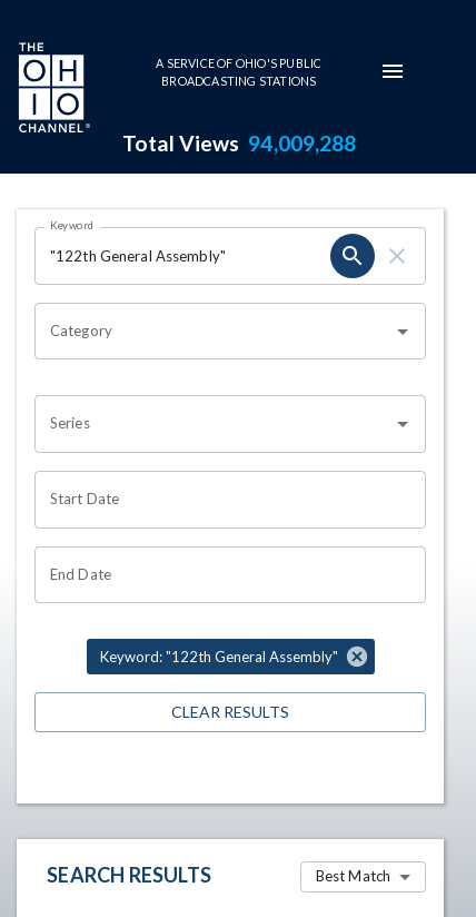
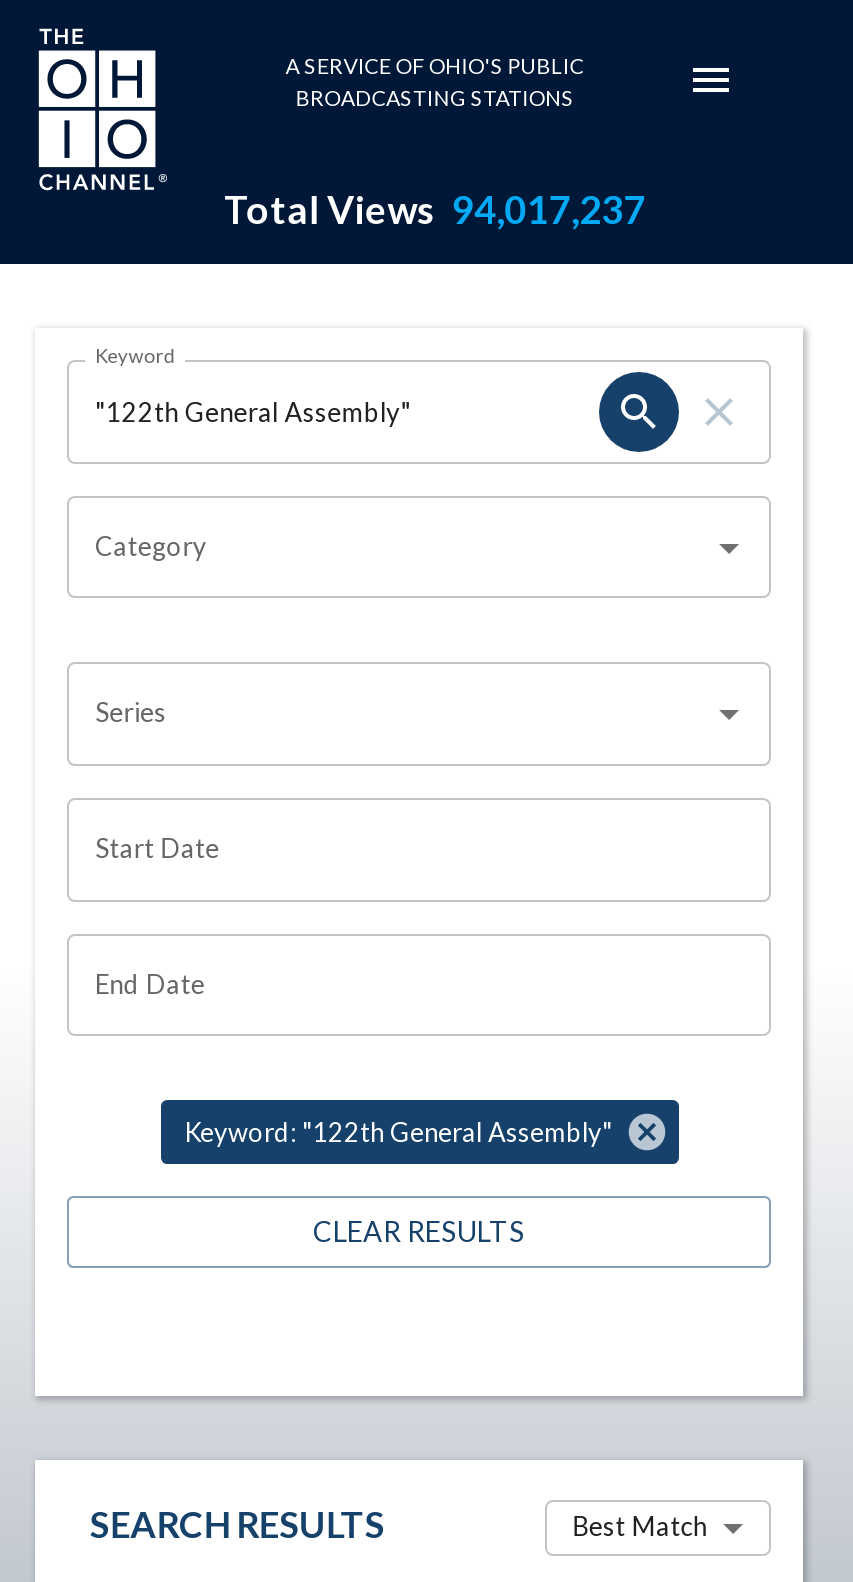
- Total Views 94,009,288
+ Total Views 94,017,237
